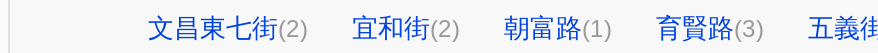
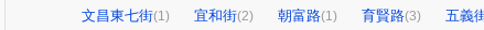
- 文昌東七街(2)
+ 文昌東七街(1)
